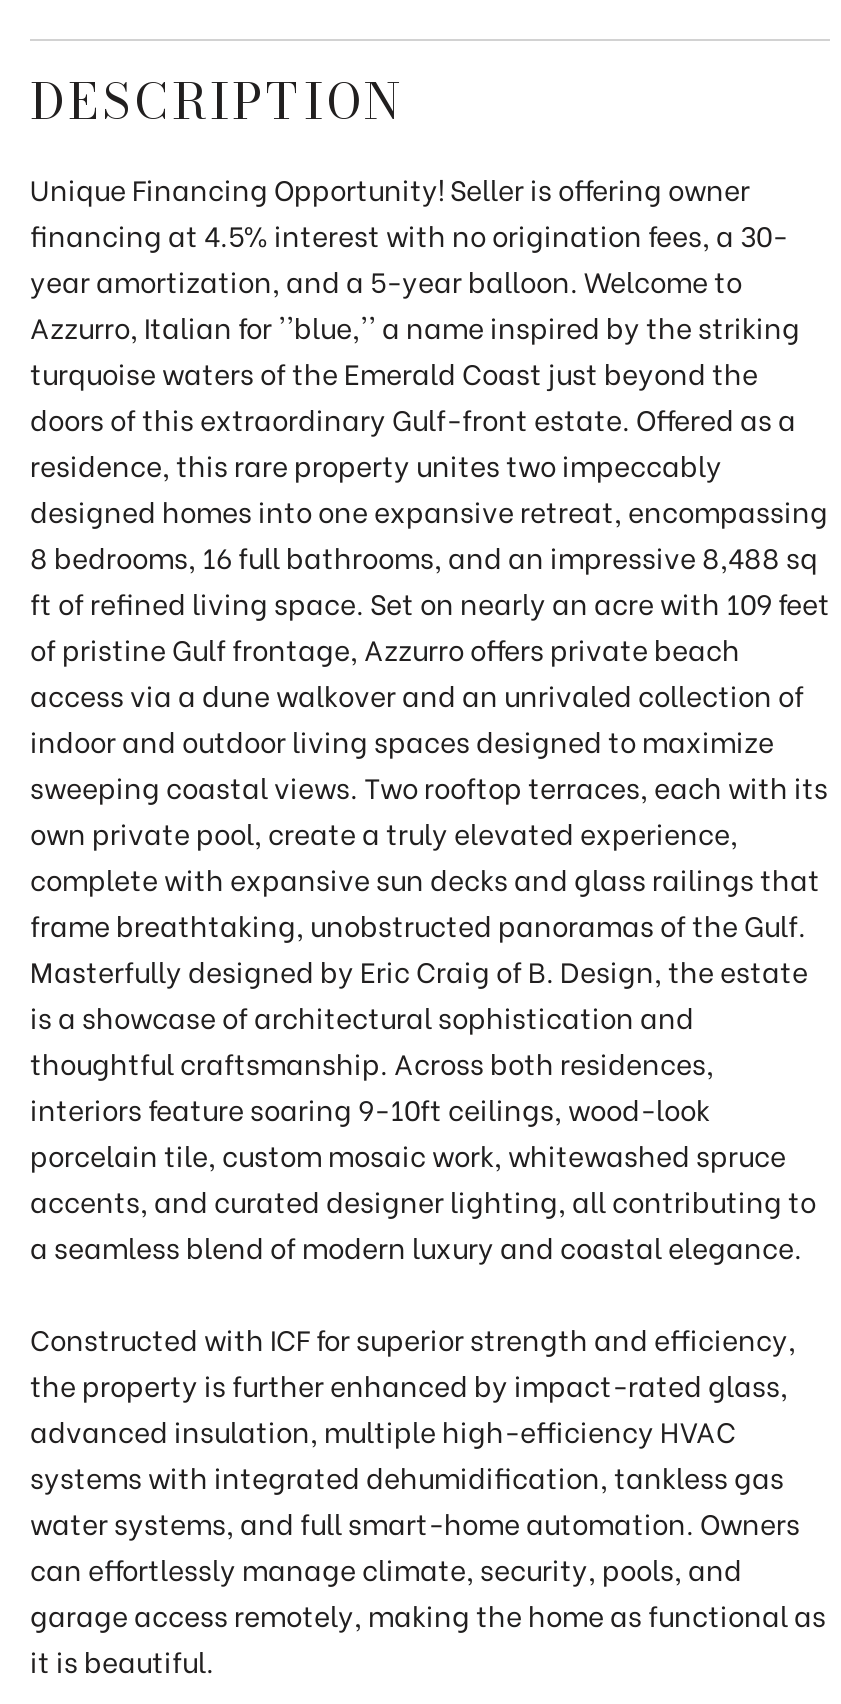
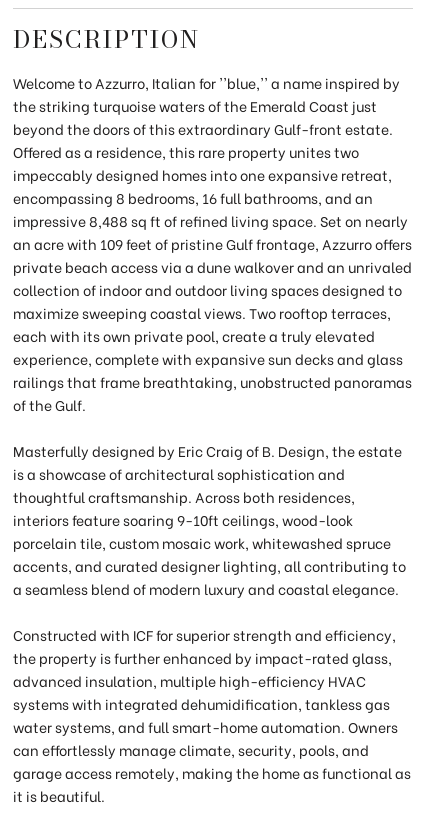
- Unique Financing Opportunity! Seller is offering owner
- financing at 4.5% interest with no origination fees, a 30-
- year amortization, and a 5-year balloon. Welcome to
- Azzurro, Italian for ''blue,'' a name inspired by the striking
- turquoise waters of the Emerald Coast just beyond the
- doors of this extraordinary Gulf-front estate. Offered as a
- residence, this rare property unites two impeccably
- designed homes into one expansive retreat, encompassing
- 8 bedrooms, 16 full bathrooms, and an impressive 8,488 sq
- ft of refined living space. Set on nearly an acre with 109 feet
- of pristine Gulf frontage, Azzurro offers private beach
- access via a dune walkover and an unrivaled collection of
- indoor and outdoor living spaces designed to maximize
- sweeping coastal views. Two rooftop terraces, each with its
- own private pool, create a truly elevated experience,
- complete with expansive sun decks and glass railings that
- frame breathtaking, unobstructed panoramas of the Gulf.
+ Welcome to Azzurro, Italian for ''blue,'' a name inspired by
+ the striking turquoise waters of the Emerald Coast just
+ beyond the doors of this extraordinary Gulf-front estate.
+ Offered as a residence, this rare property unites two
+ impeccably designed homes into one expansive retreat,
+ encompassing 8 bedrooms, 16 full bathrooms, and an
+ impressive 8,488 sq ft of refined living space. Set on nearly
+ an acre with 109 feet of pristine Gulf frontage, Azzurro offers
+ private beach access via a dune walkover and an unrivaled
+ collection of indoor and outdoor living spaces designed to
+ maximize sweeping coastal views. Two rooftop terraces,
+ each with its own private pool, create a truly elevated
+ experience, complete with expansive sun decks and glass
+ railings that frame breathtaking, unobstructed panoramas
+ of the Gulf.
